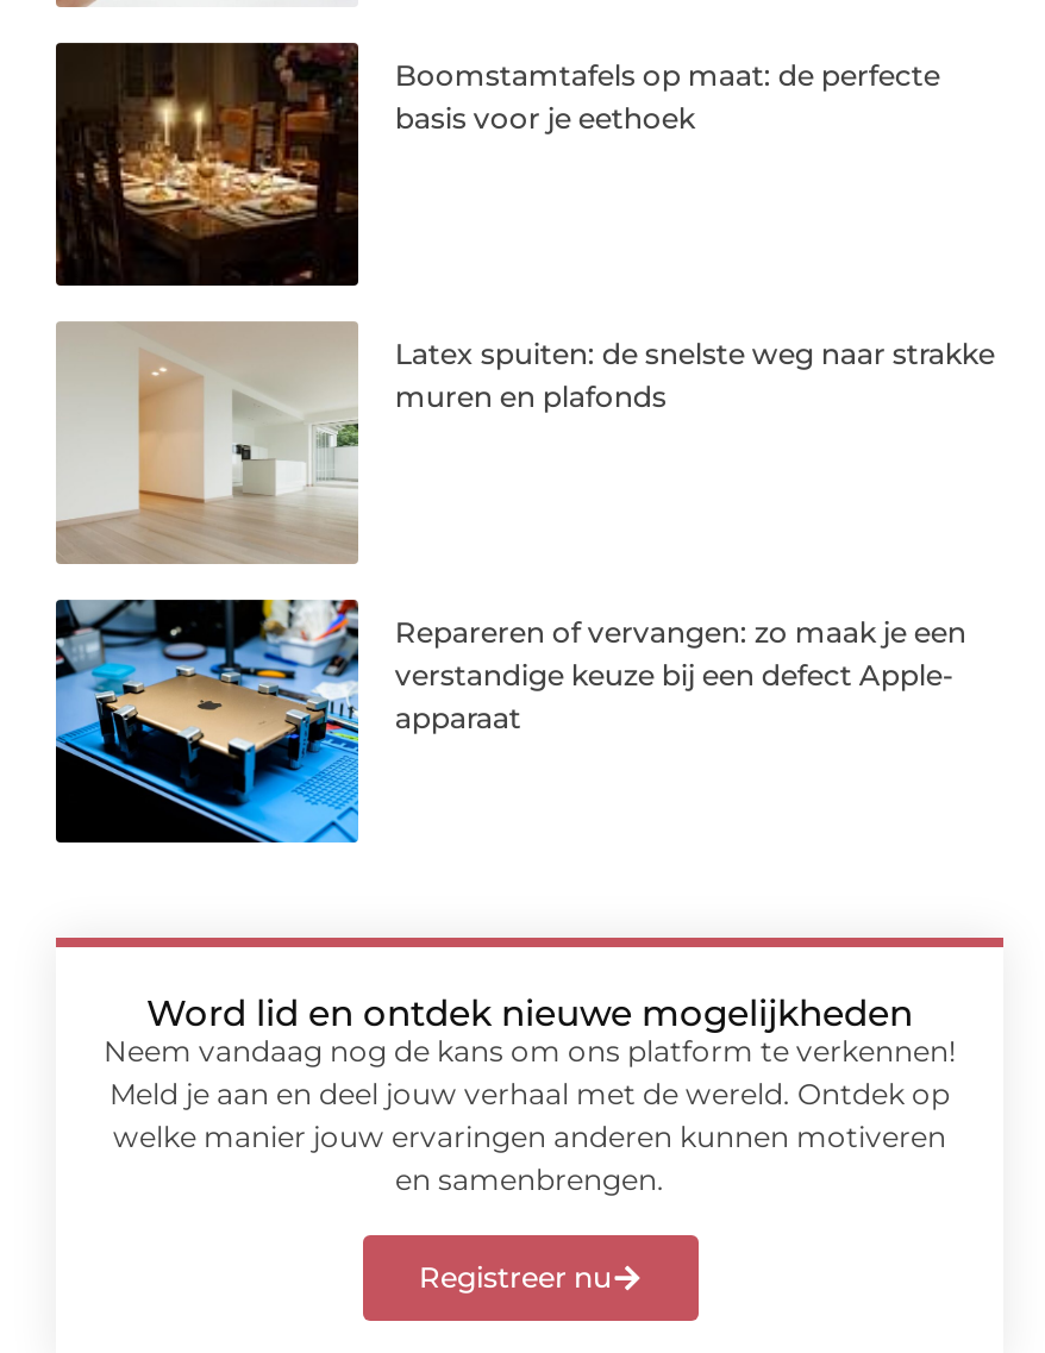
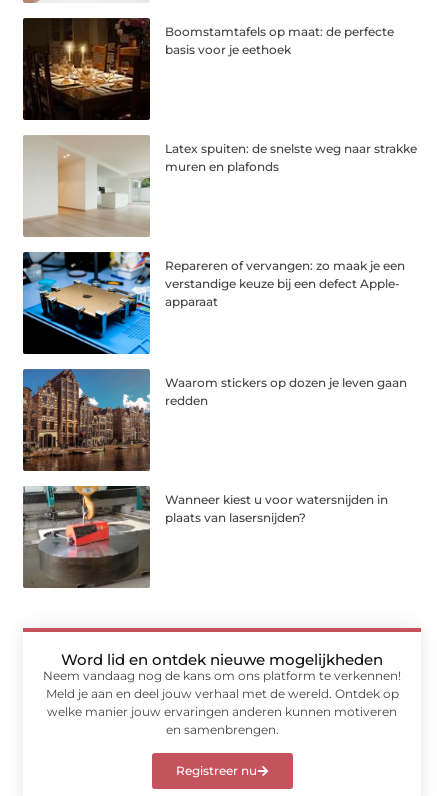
+ [image]
+ Waarom stickers op dozen je leven gaan
+ redden

+ [image]
+ Wanneer kiest u voor watersnijden in
+ plaats van lasersnijden?
